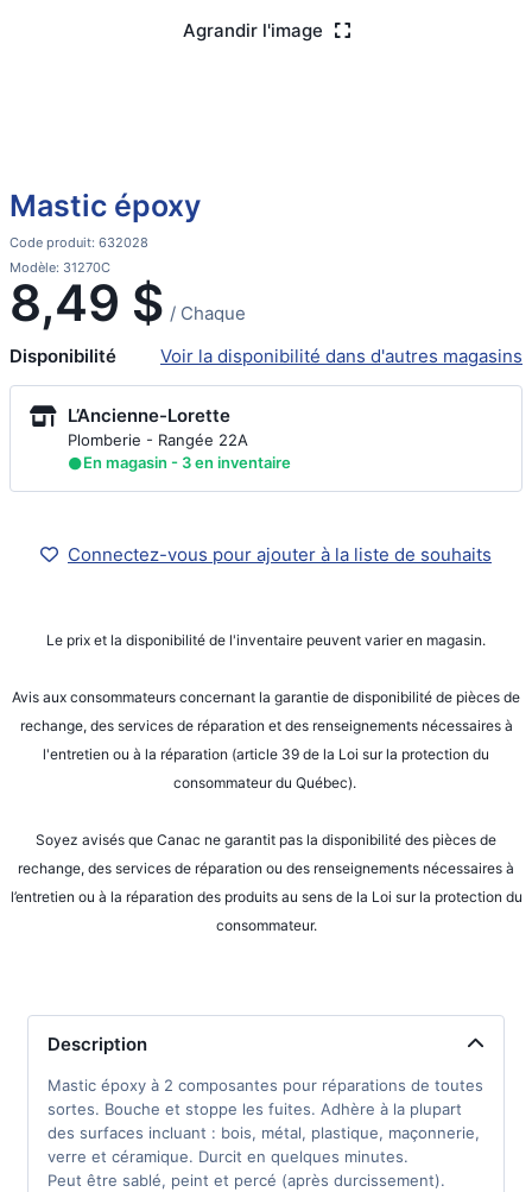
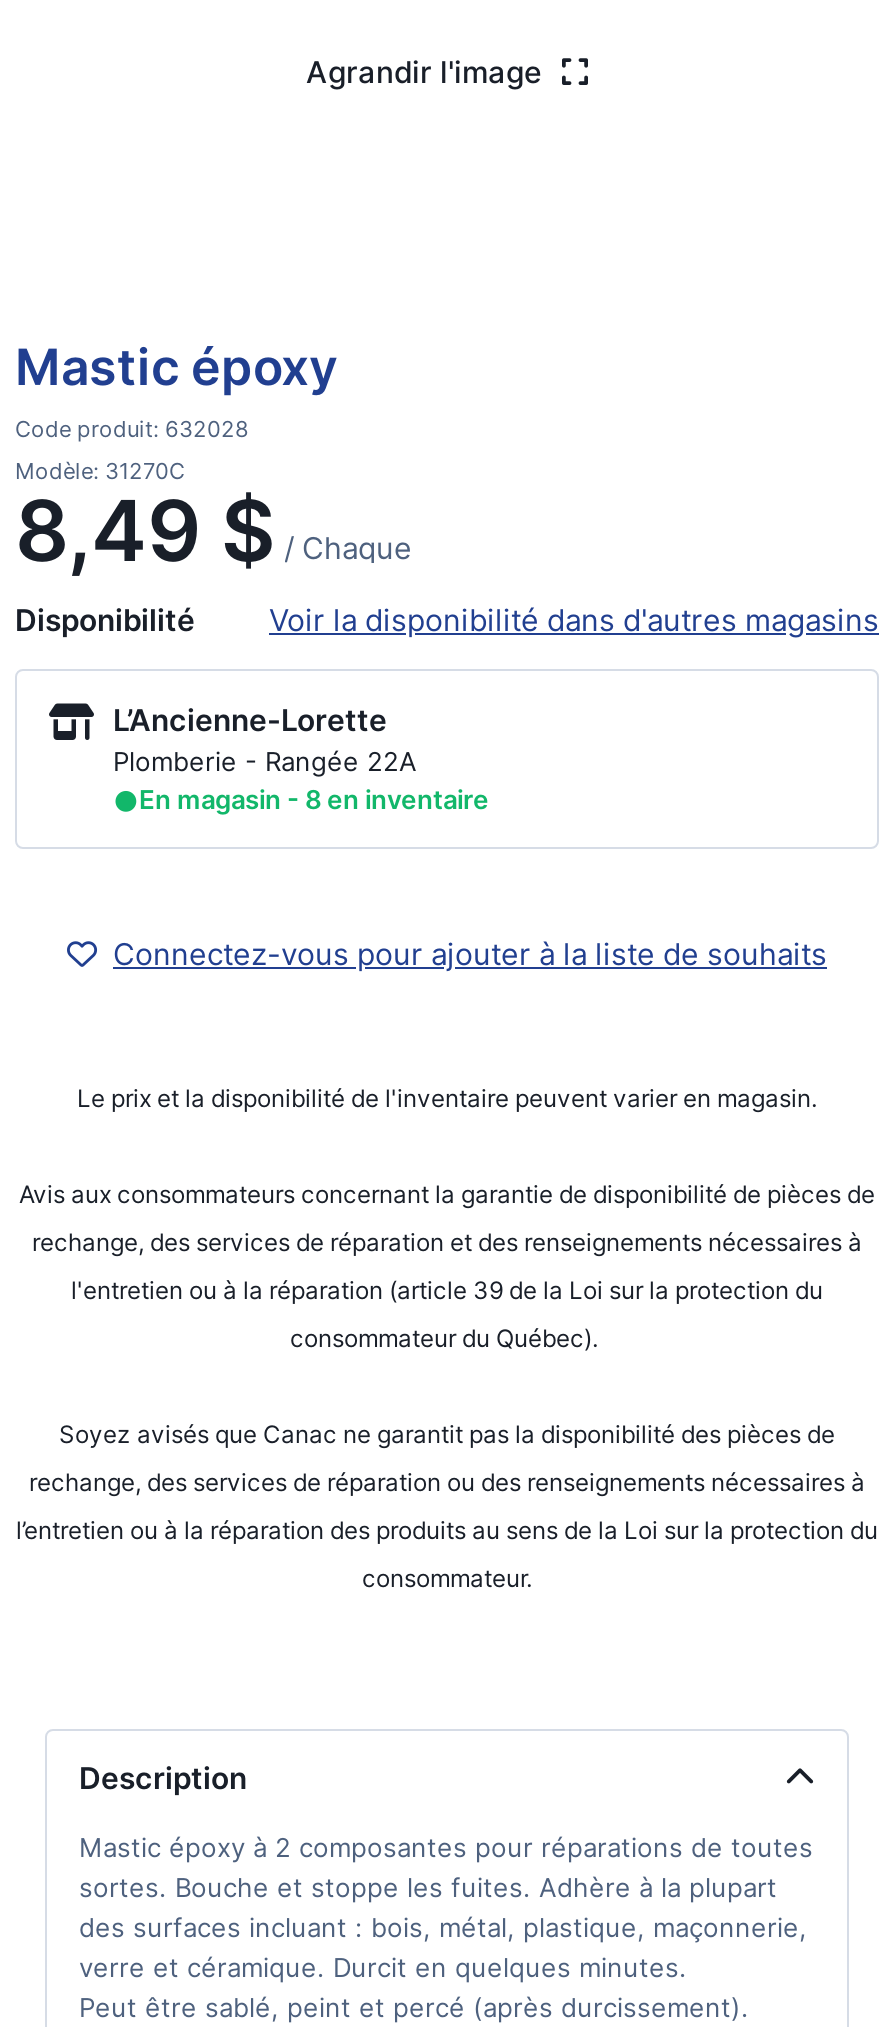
- En magasin - 3 en inventaire
+ En magasin - 8 en inventaire
